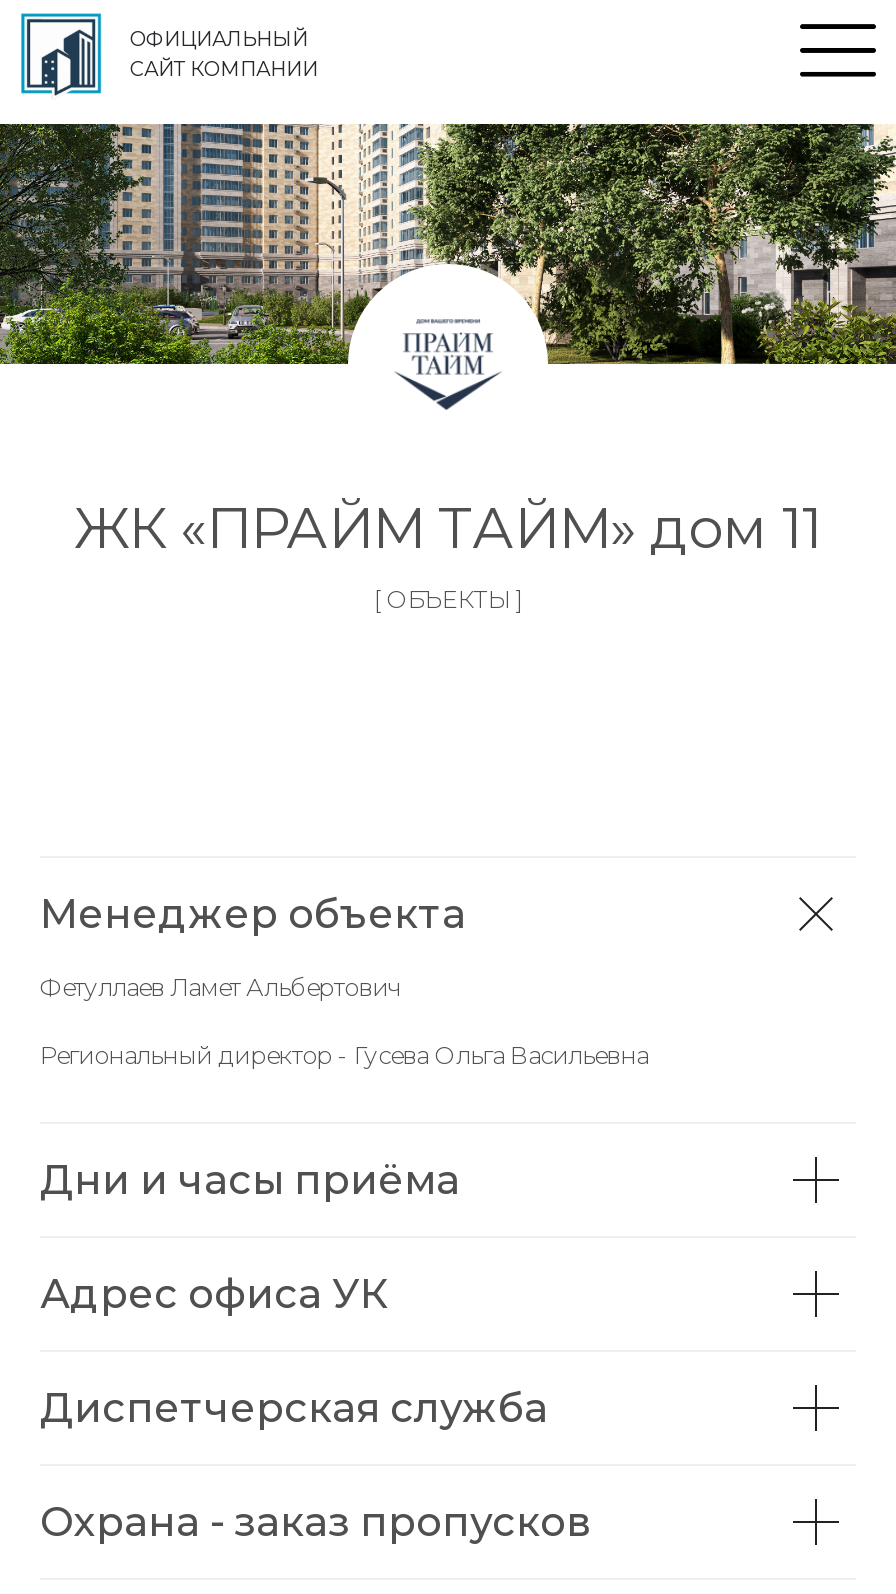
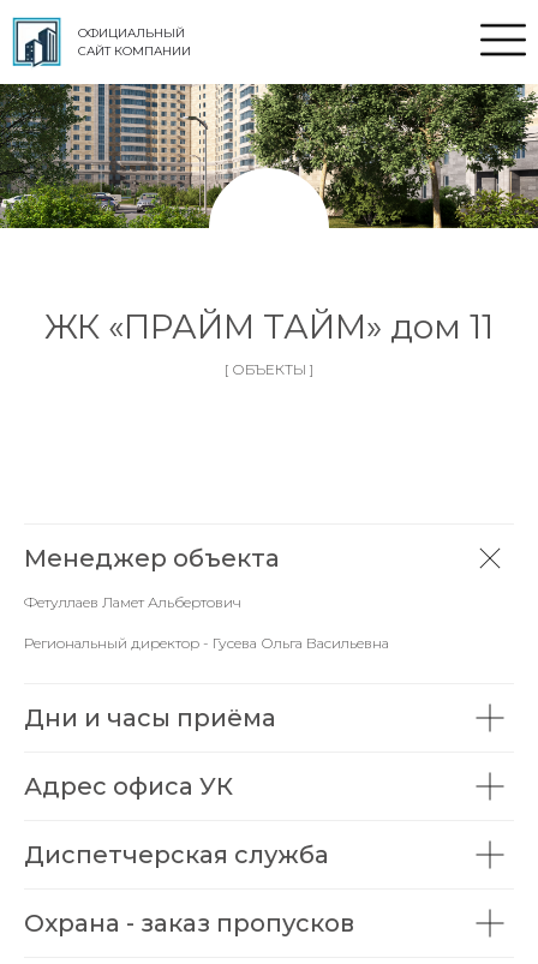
- [image]
